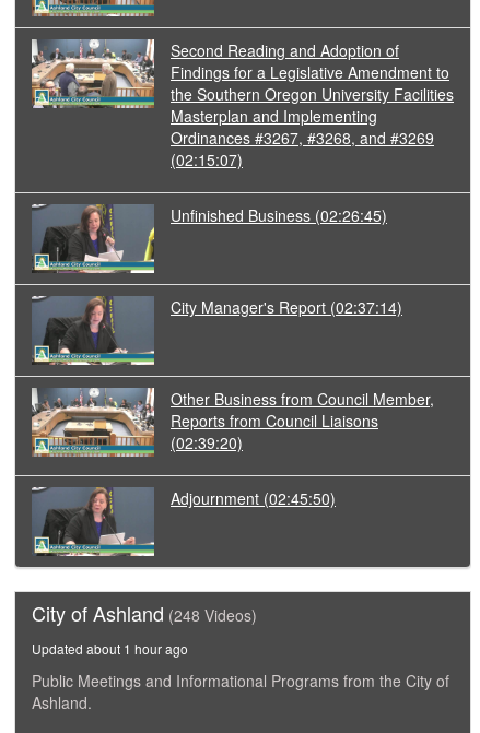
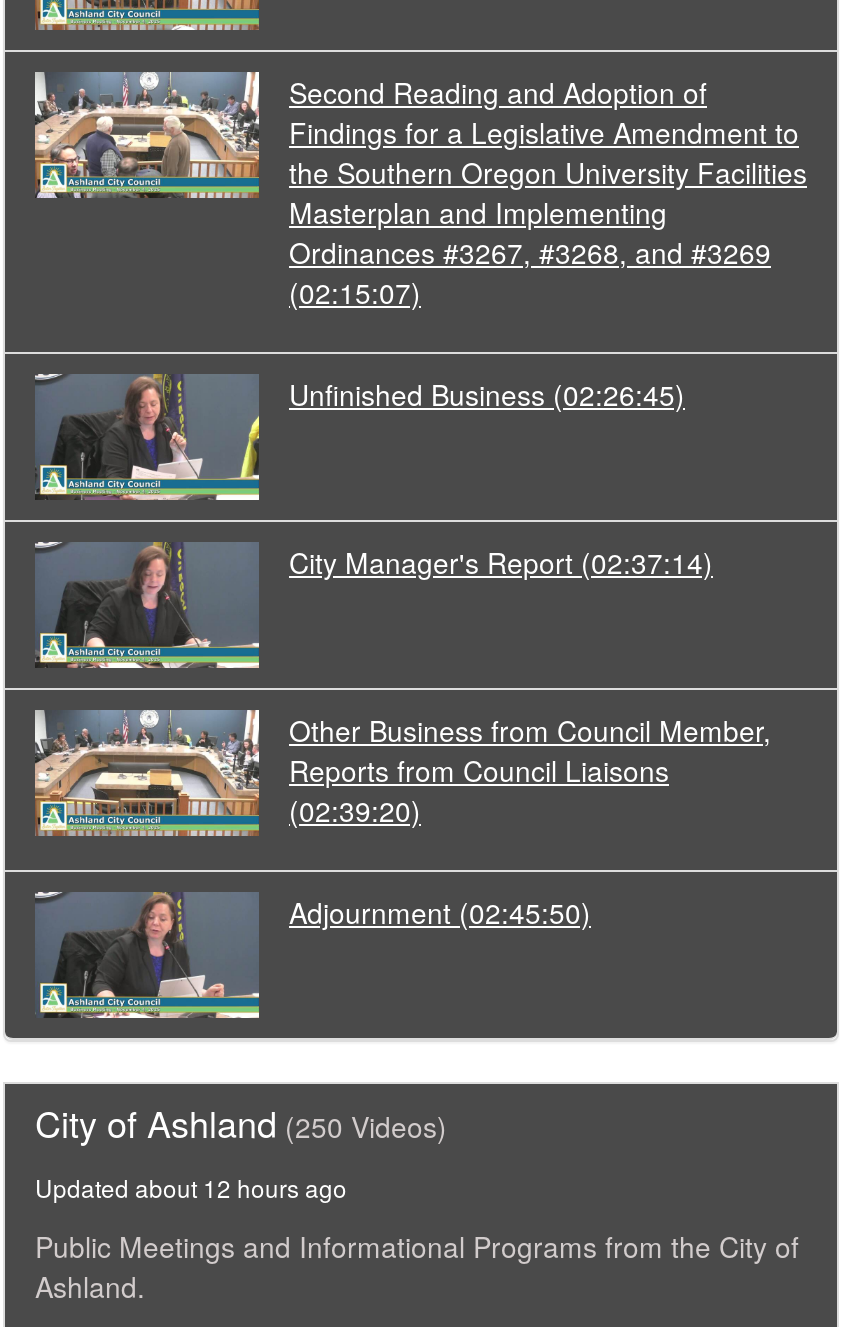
- City of Ashland (248 Videos)
+ City of Ashland (250 Videos)

- Updated about 1 hour ago
+ Updated about 12 hours ago
